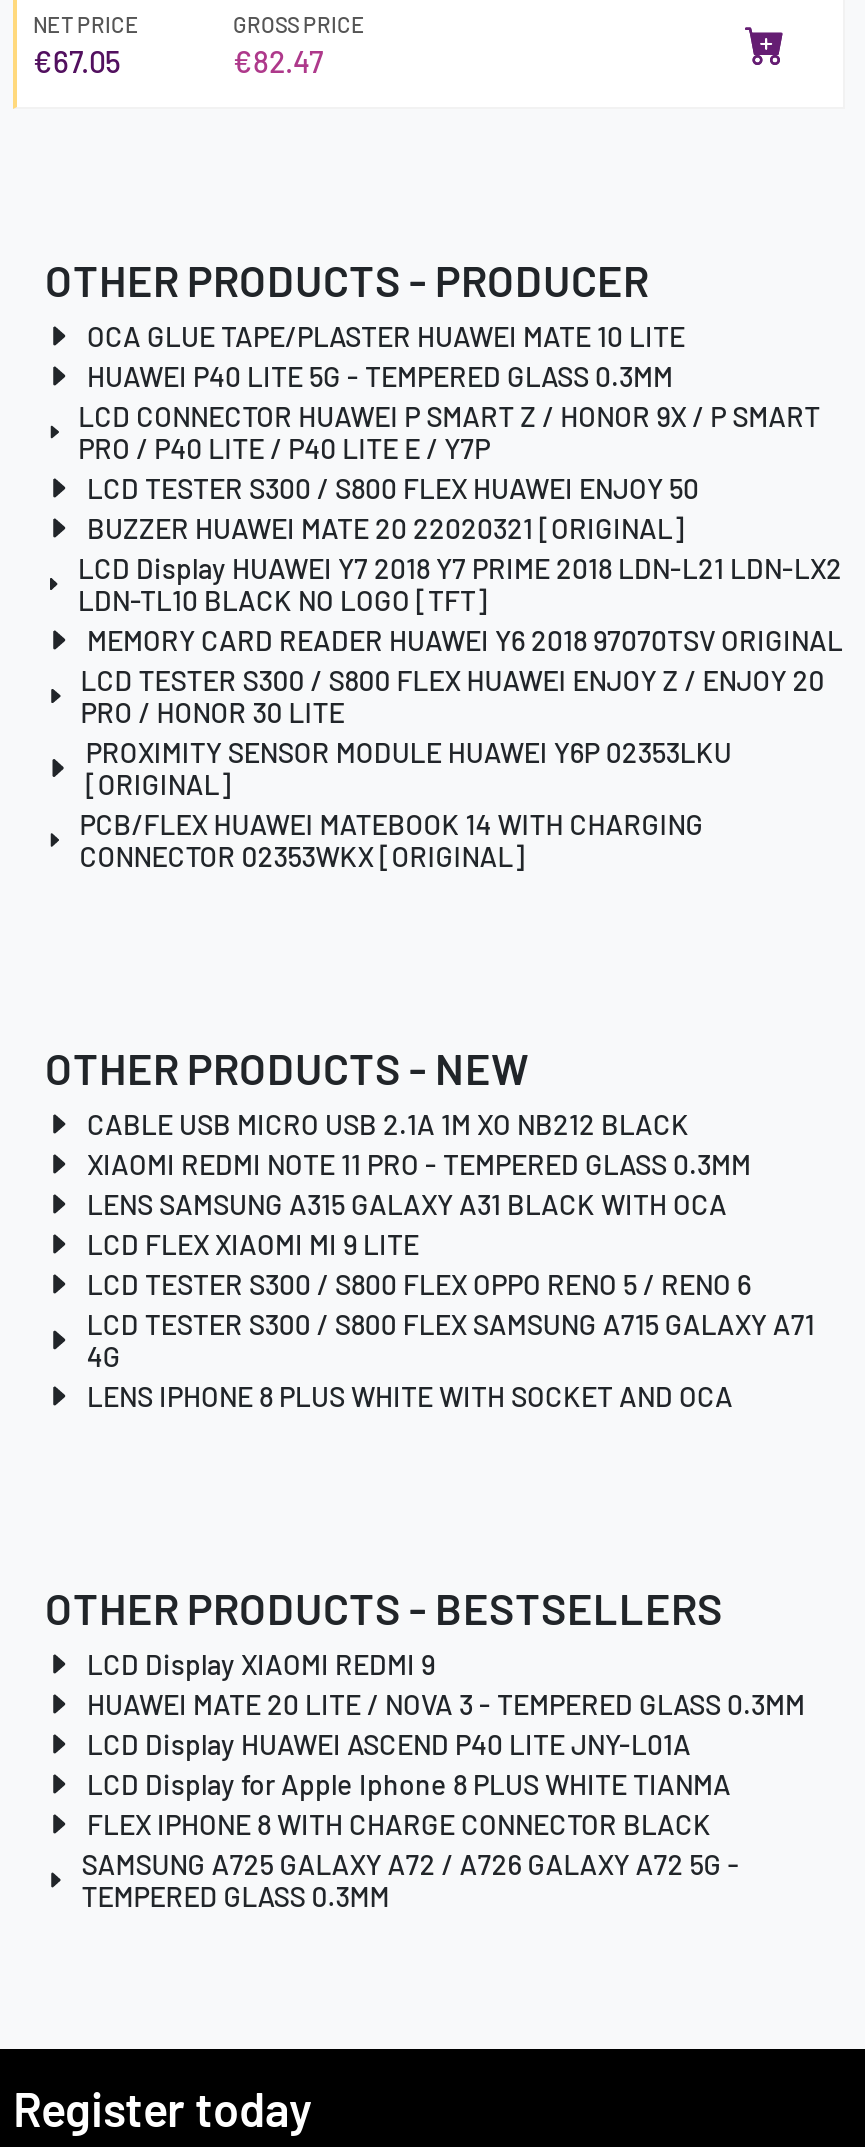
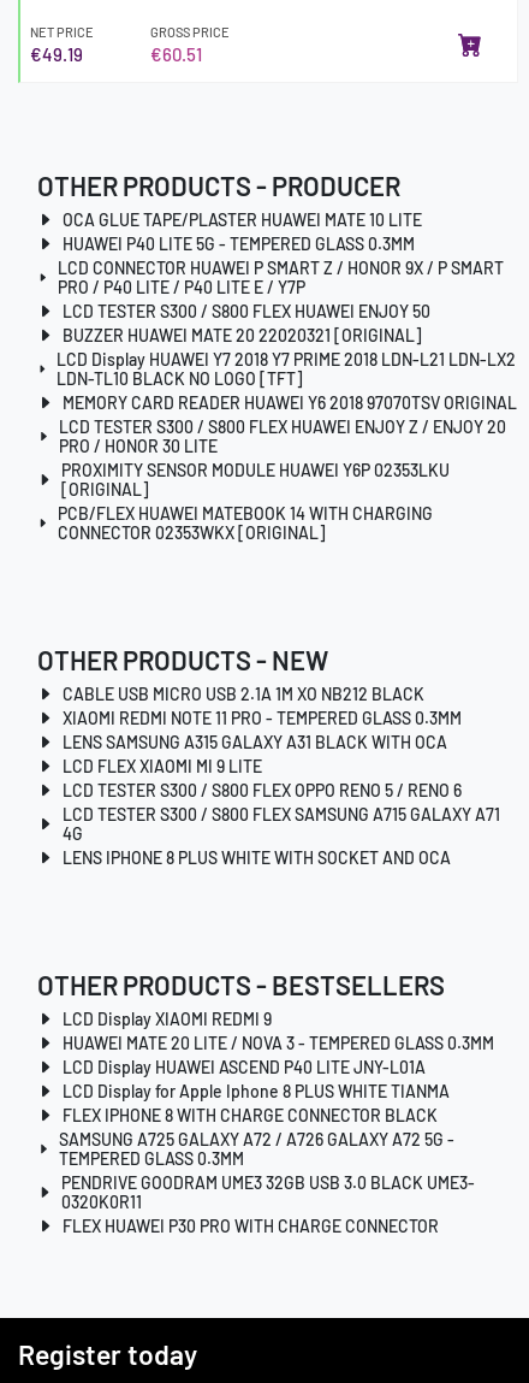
- €67.05
+ €49.19

- €82.47
+ €60.51

+ PENDRIVE GOODRAM UME3 32GB USB 3.0 BLACK UME3-
+ 0320K0R11
+ FLEX HUAWEI P30 PRO WITH CHARGE CONNECTOR
